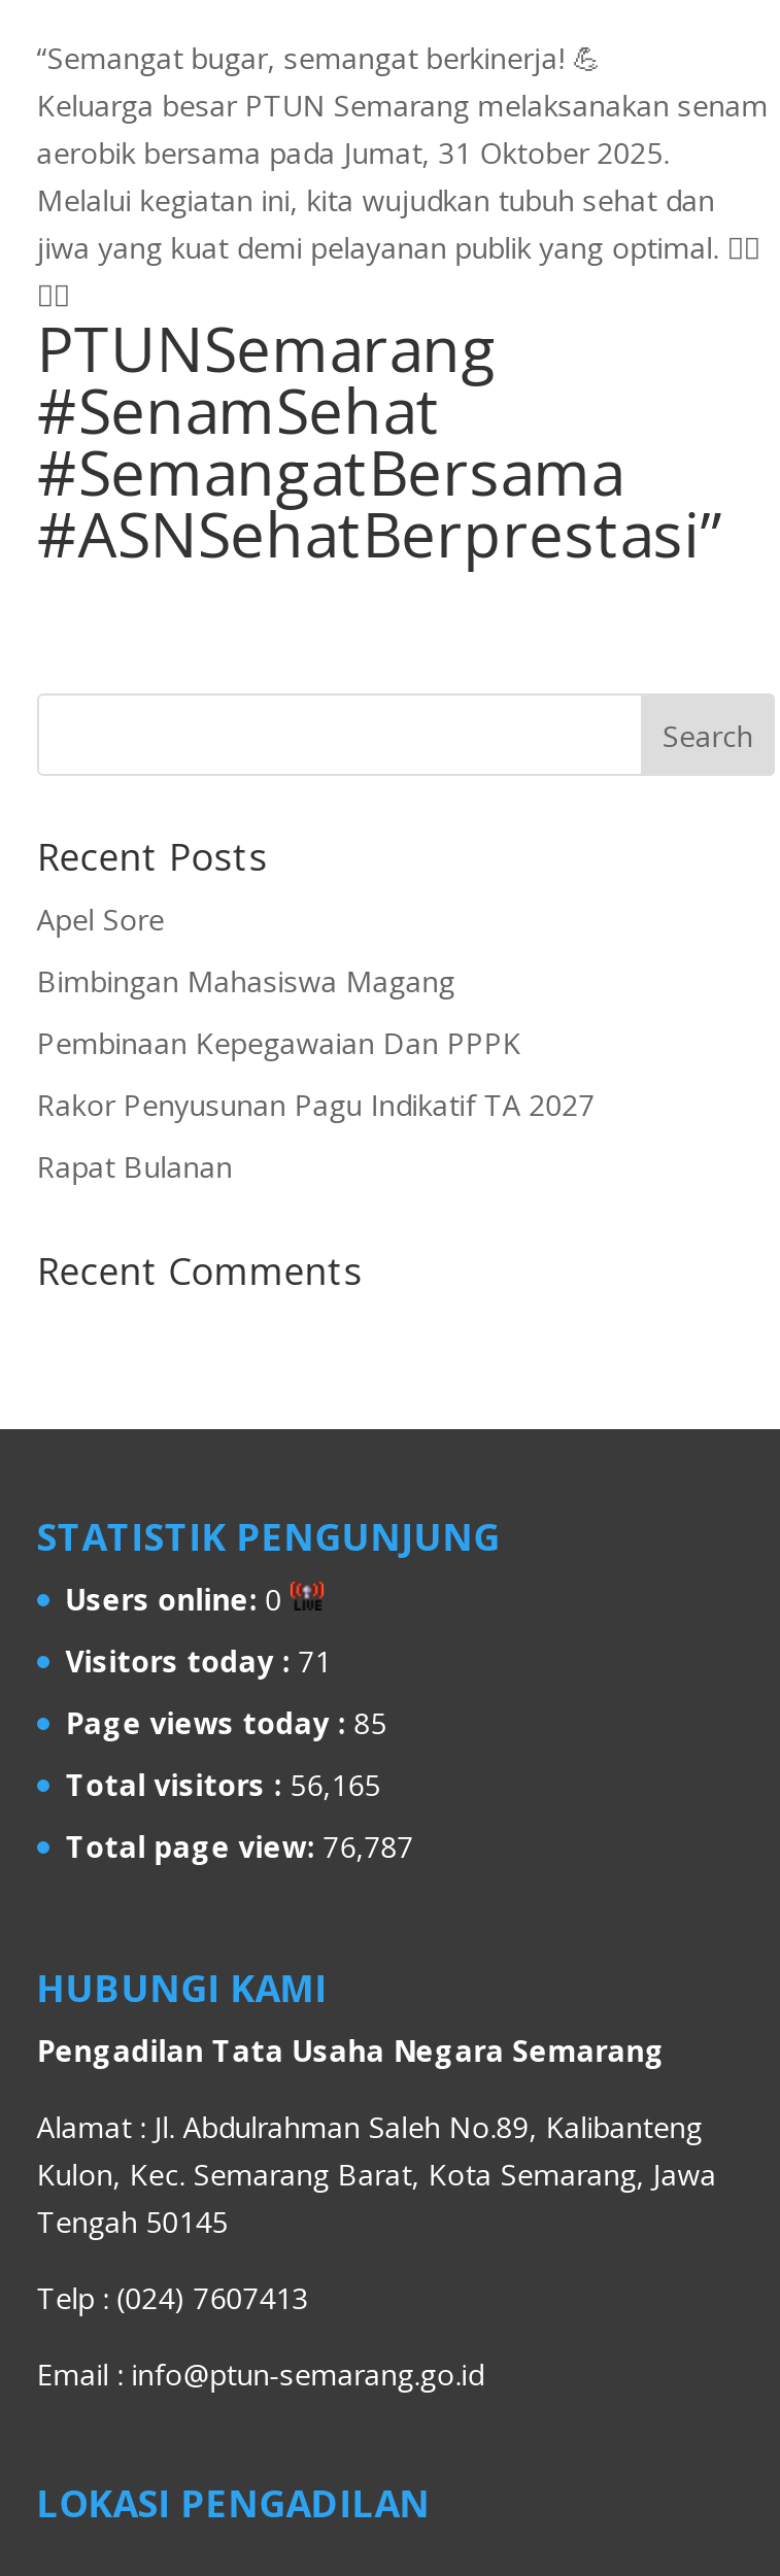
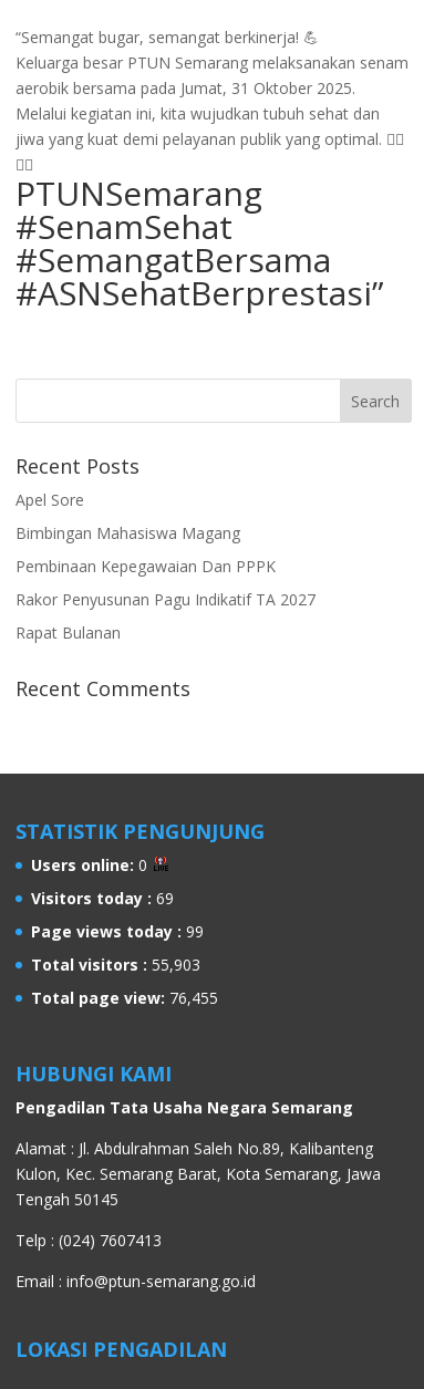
- Visitors today : 71
+ Visitors today : 69

- Page views today : 85
+ Page views today : 99

- Total visitors : 56,165
+ Total visitors : 55,903

- Total page view: 76,787
+ Total page view: 76,455
